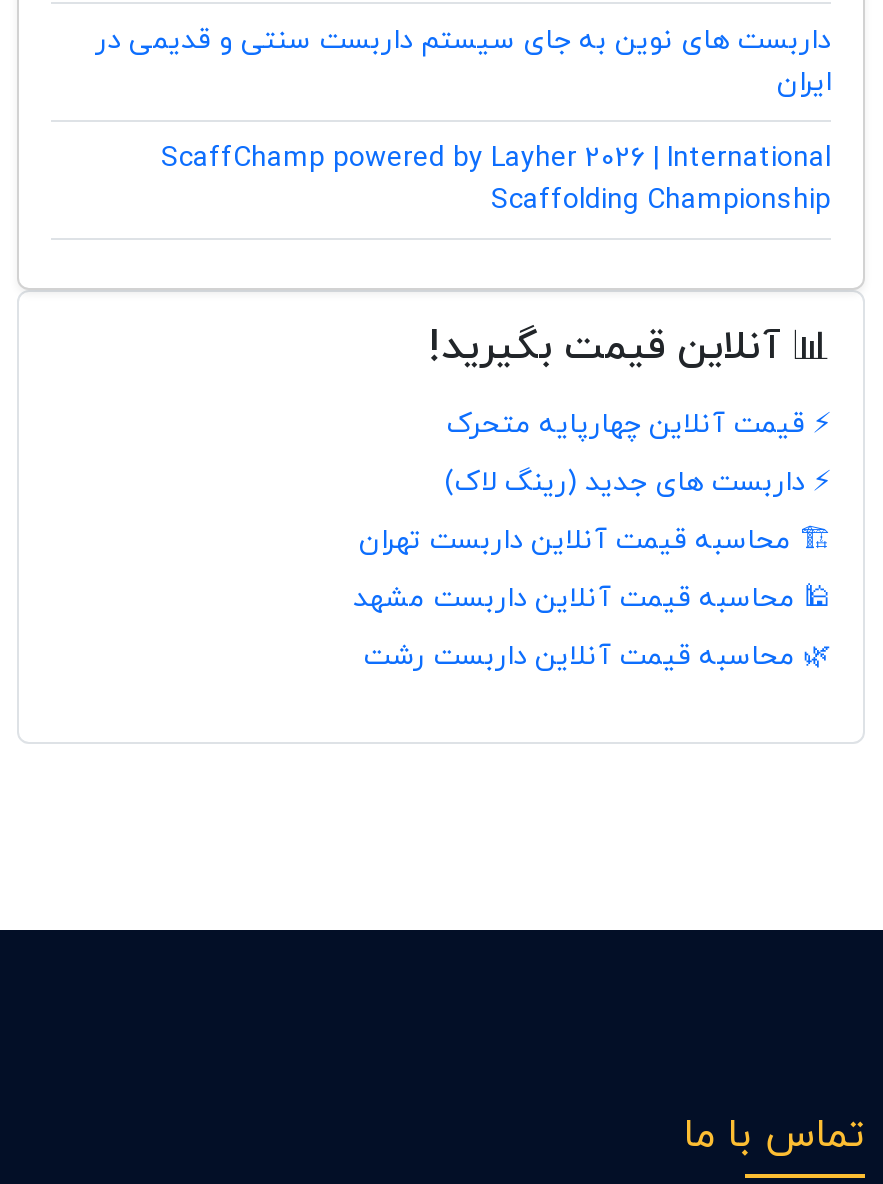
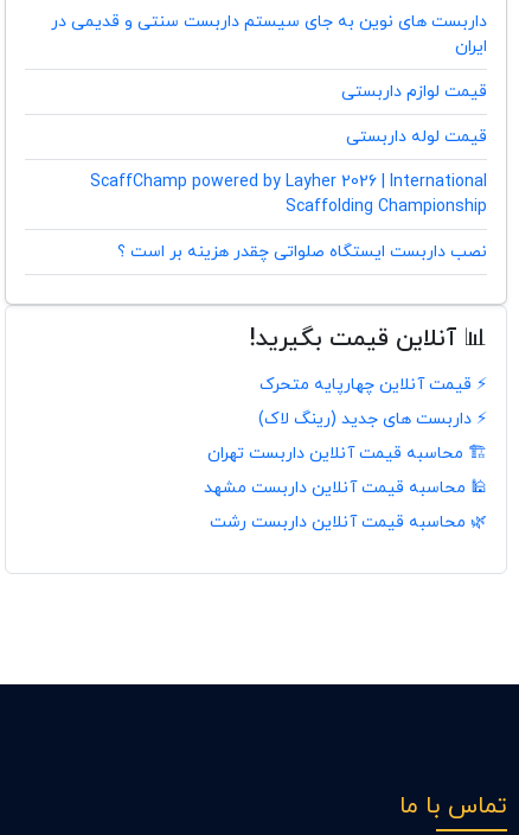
+ قیمت لوازم داربستی
+ قیمت لوله داربستی

+ نصب داربست ایستگاه صلواتی چقدر هزینه بر است ؟
